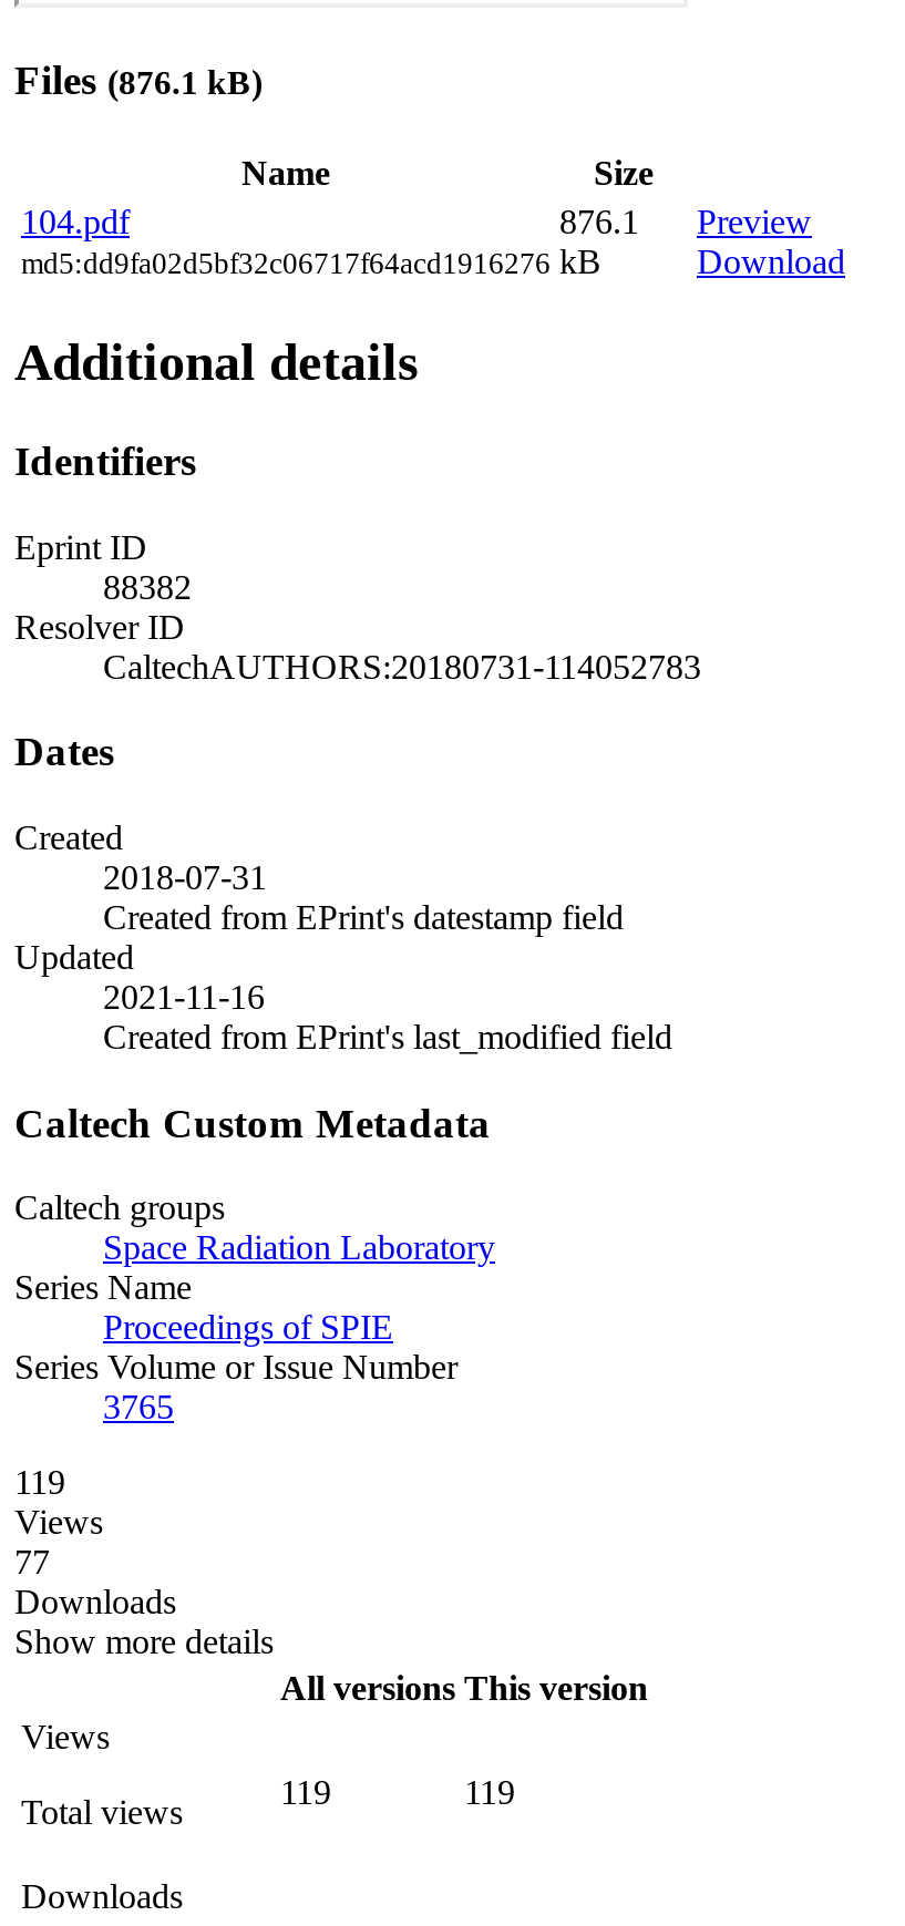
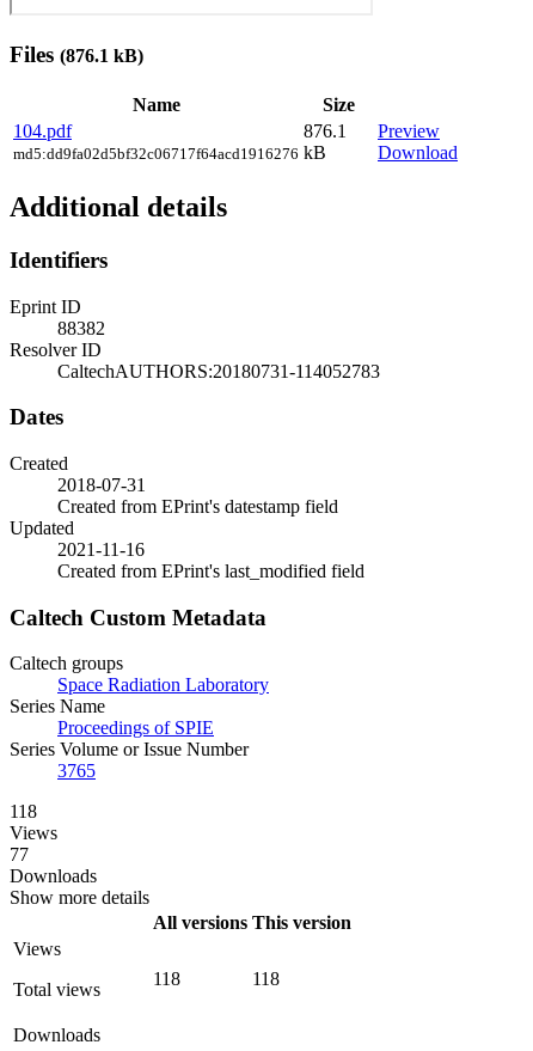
- 119
+ 118

- 119
+ 118

- 119
+ 118
